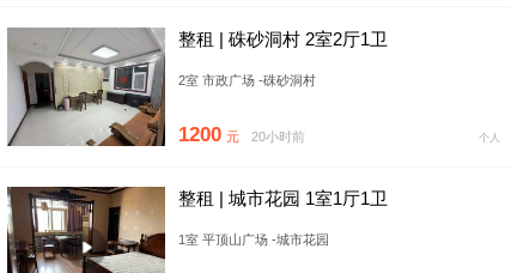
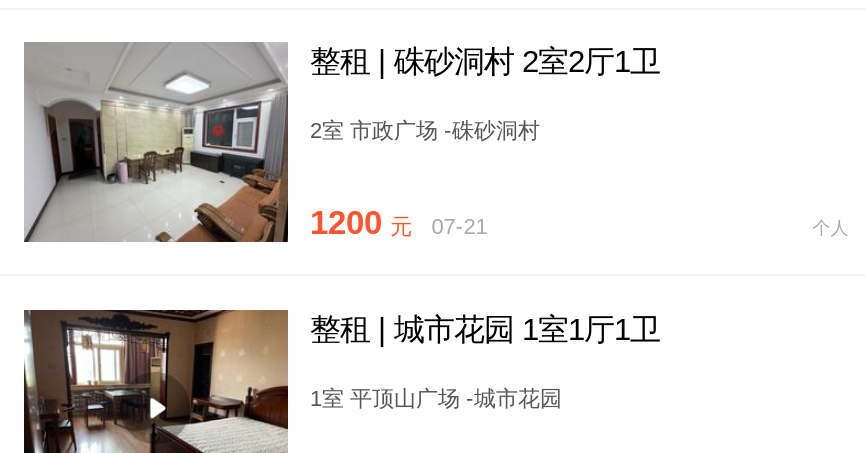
- 1200 元 20小时前
+ 1200 元 07-21
